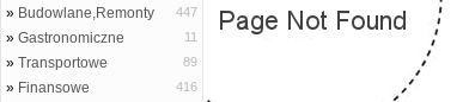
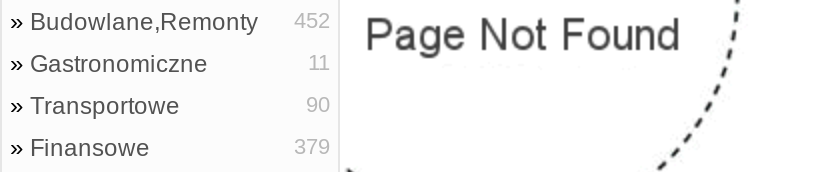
- » Budowlane,Remonty 447
+ » Budowlane,Remonty 452

- 89
+ 90

- 416
+ 379
